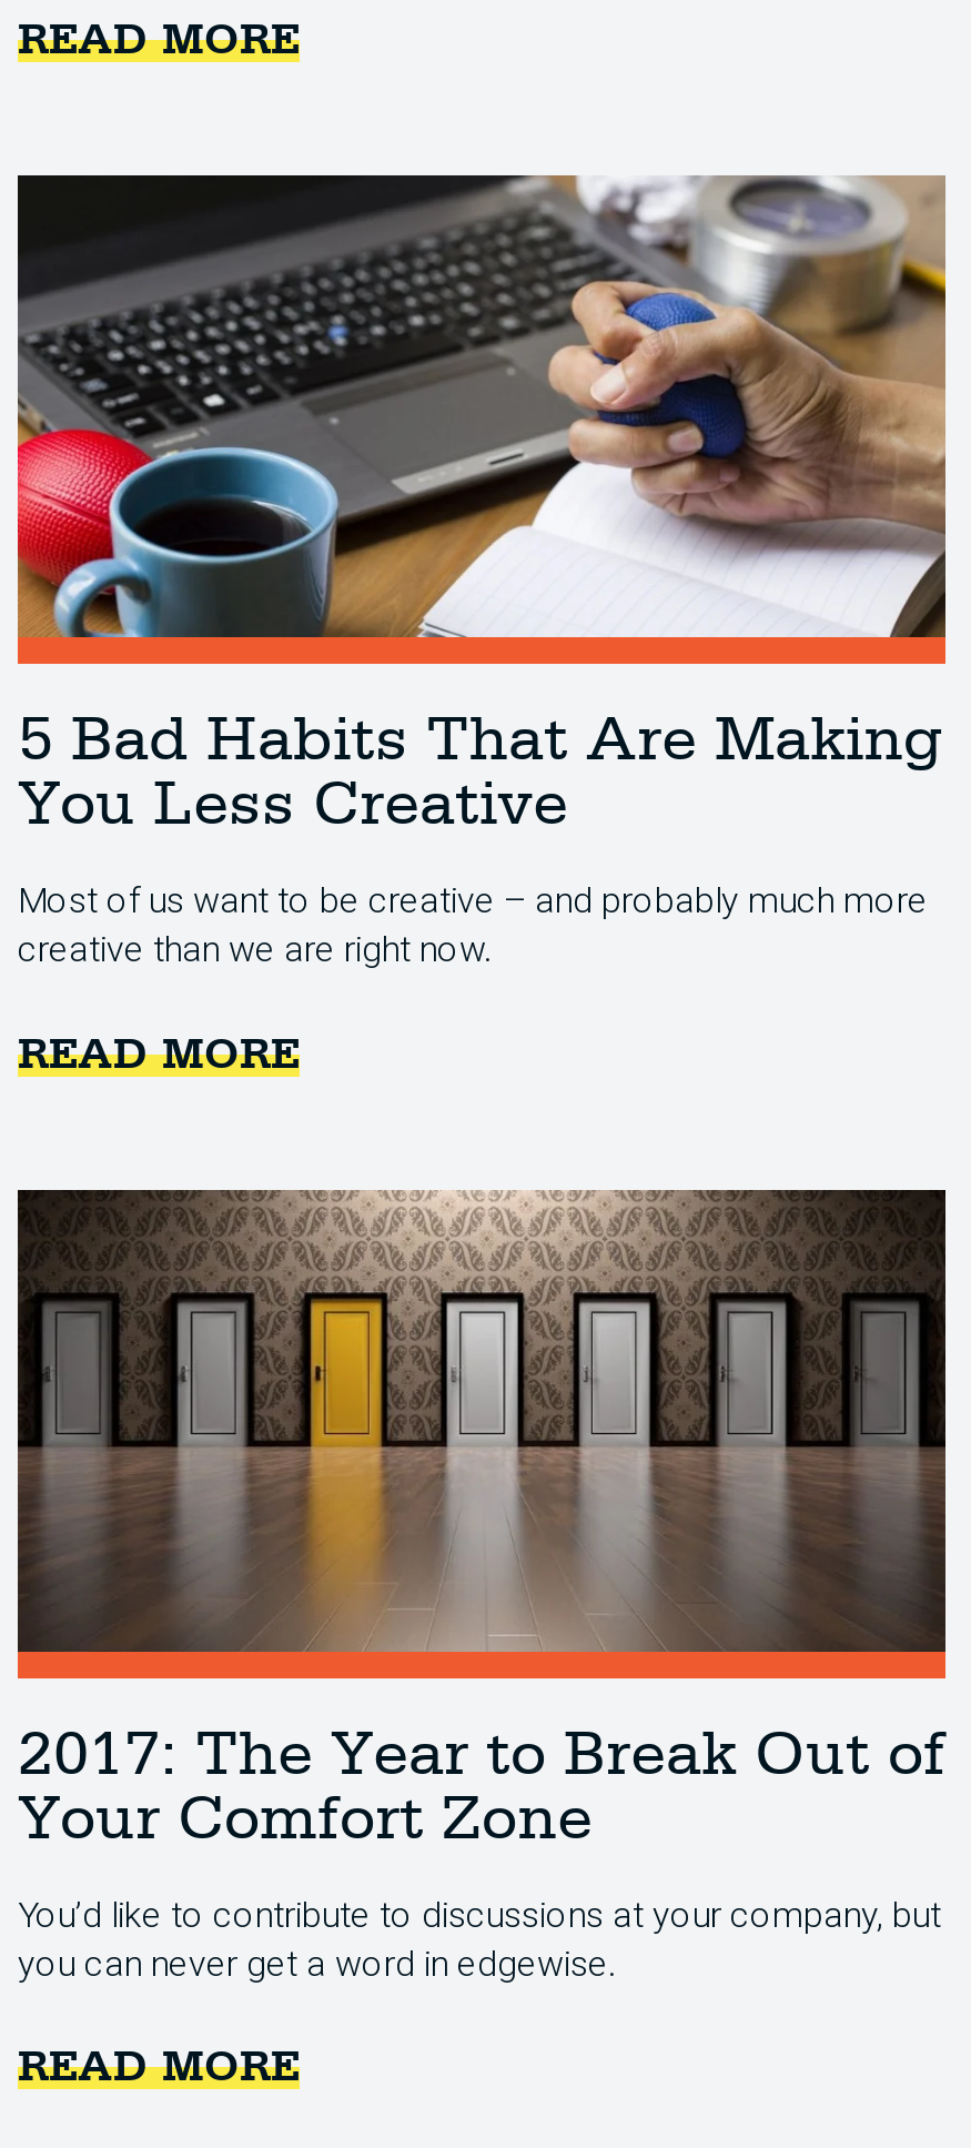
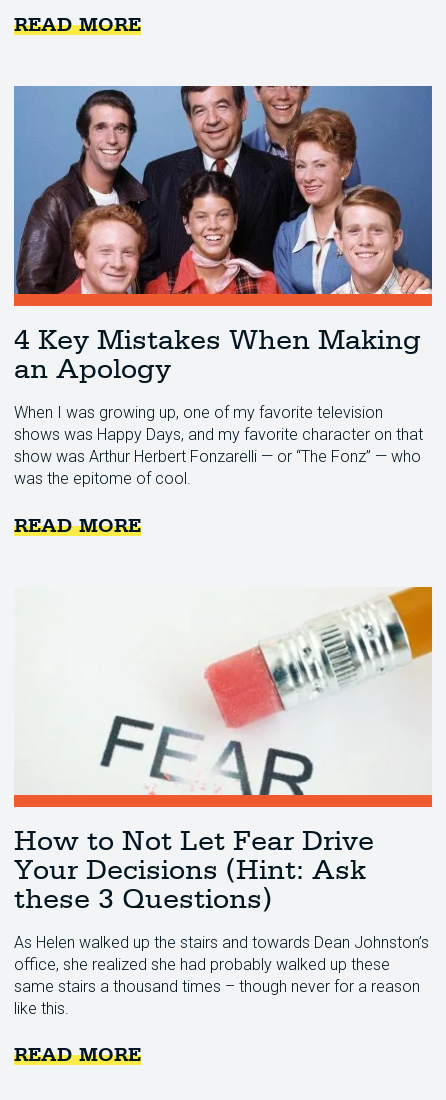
- [image]
+ [image]

- 5 Bad Habits That Are Making
- You Less Creative
+ 4 Key Mistakes When Making
+ an Apology

- Most of us want to be creative – and probably much more
- creative than we are right now.
+ When I was growing up, one of my favorite television
+ shows was Happy Days, and my favorite character on that
+ show was Arthur Herbert Fonzarelli — or “The Fonz” — who
+ was the epitome of cool.

- [image]
- 2017: The Year to Break Out of
- Your Comfort Zone
+ [image]
+ How to Not Let Fear Drive
+ Your Decisions (Hint: Ask
+ these 3 Questions)

- You’d like to contribute to discussions at your company, but
- you can never get a word in edgewise.
+ As Helen walked up the stairs and towards Dean Johnston’s
+ office, she realized she had probably walked up these
+ same stairs a thousand times – though never for a reason
+ like this.
